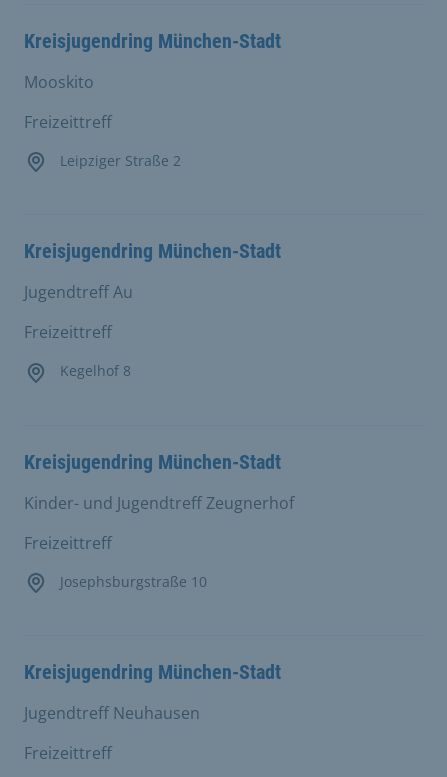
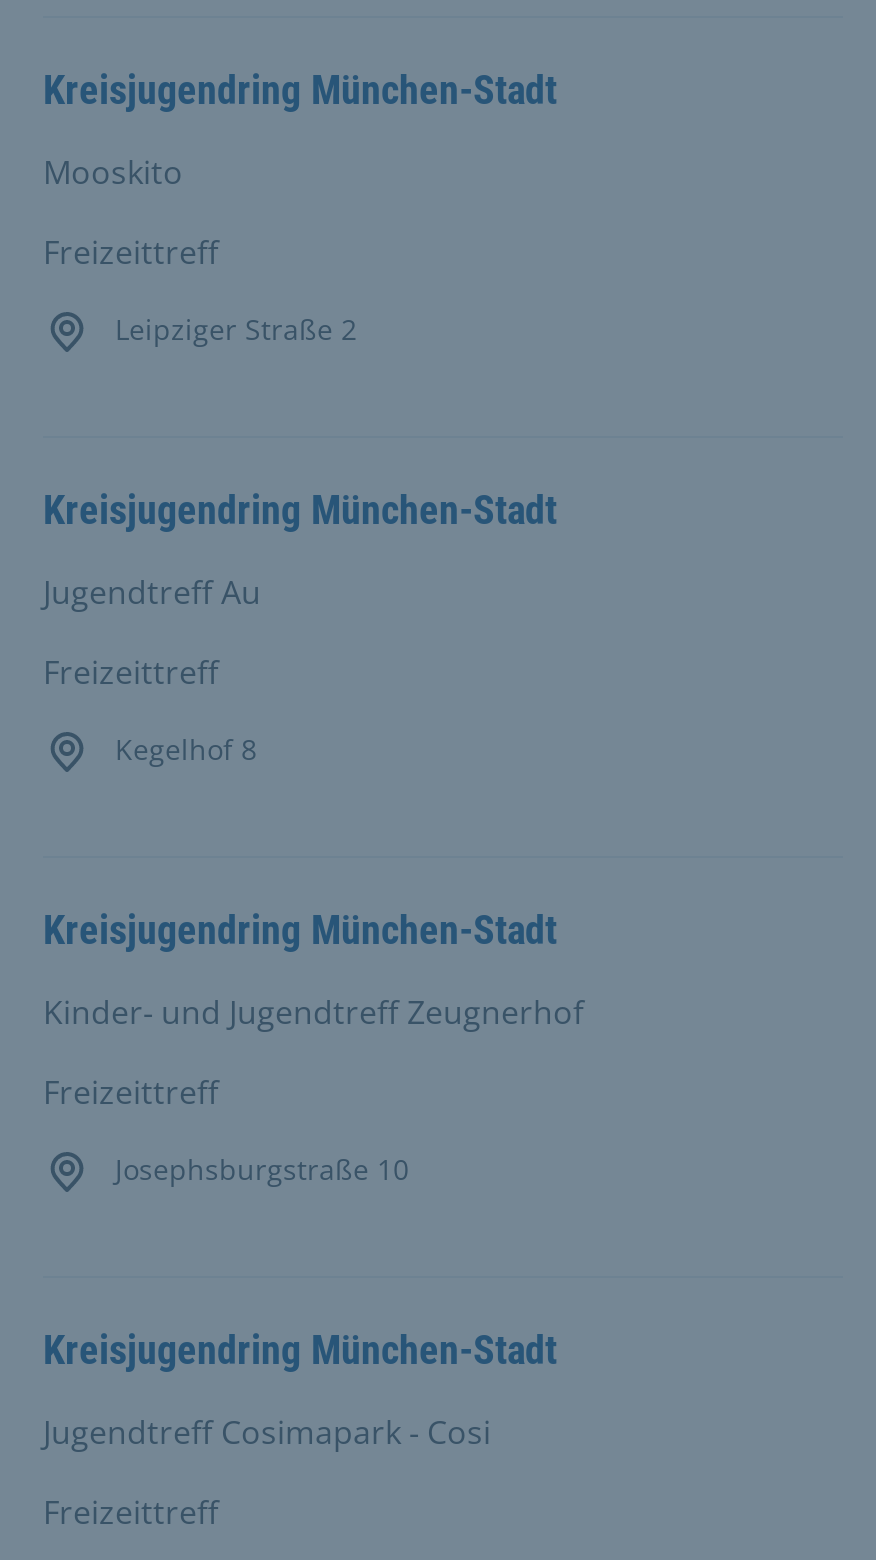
- Jugendtreff Neuhausen
+ Jugendtreff Cosimapark - Cosi
